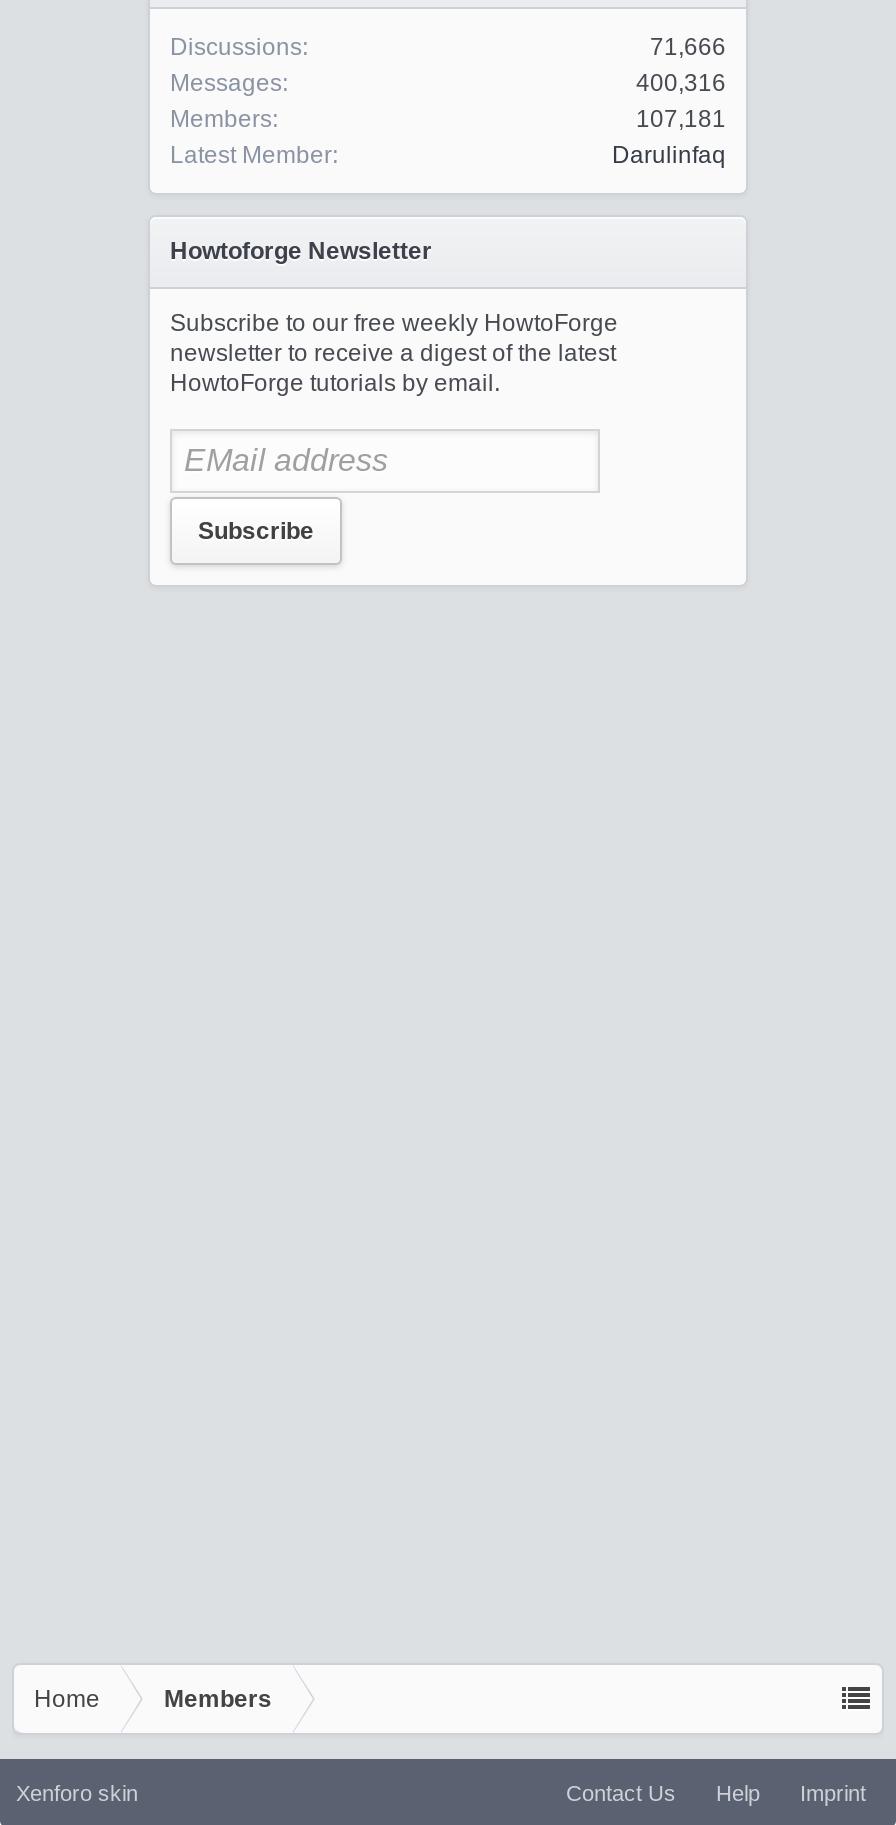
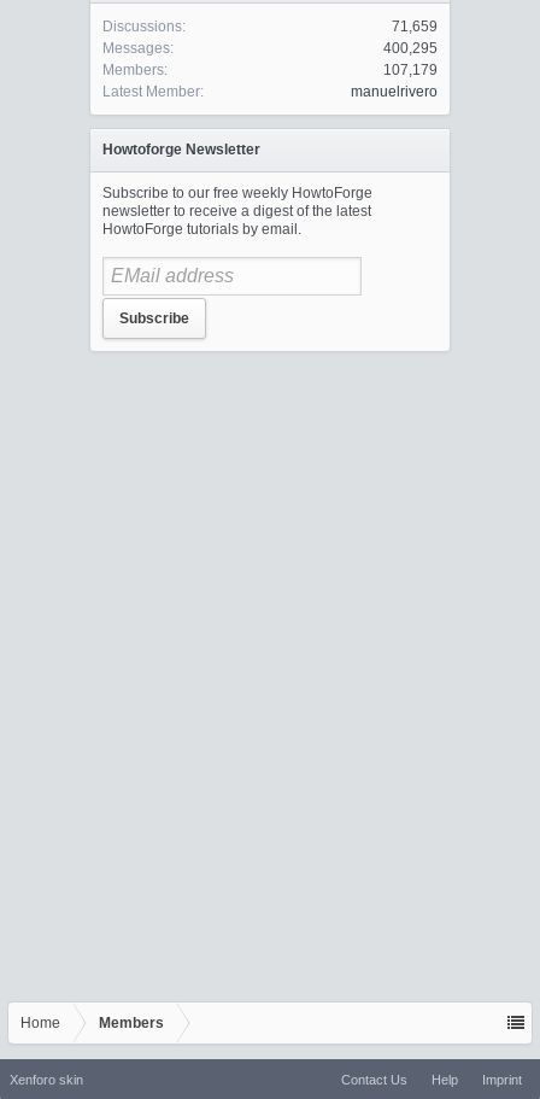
- 71,666
+ 71,659

- 400,316
+ 400,295

- 107,181
+ 107,179

- Darulinfaq
+ manuelrivero
